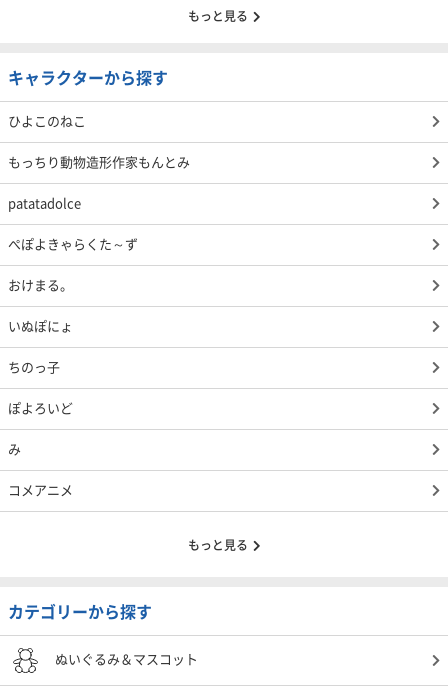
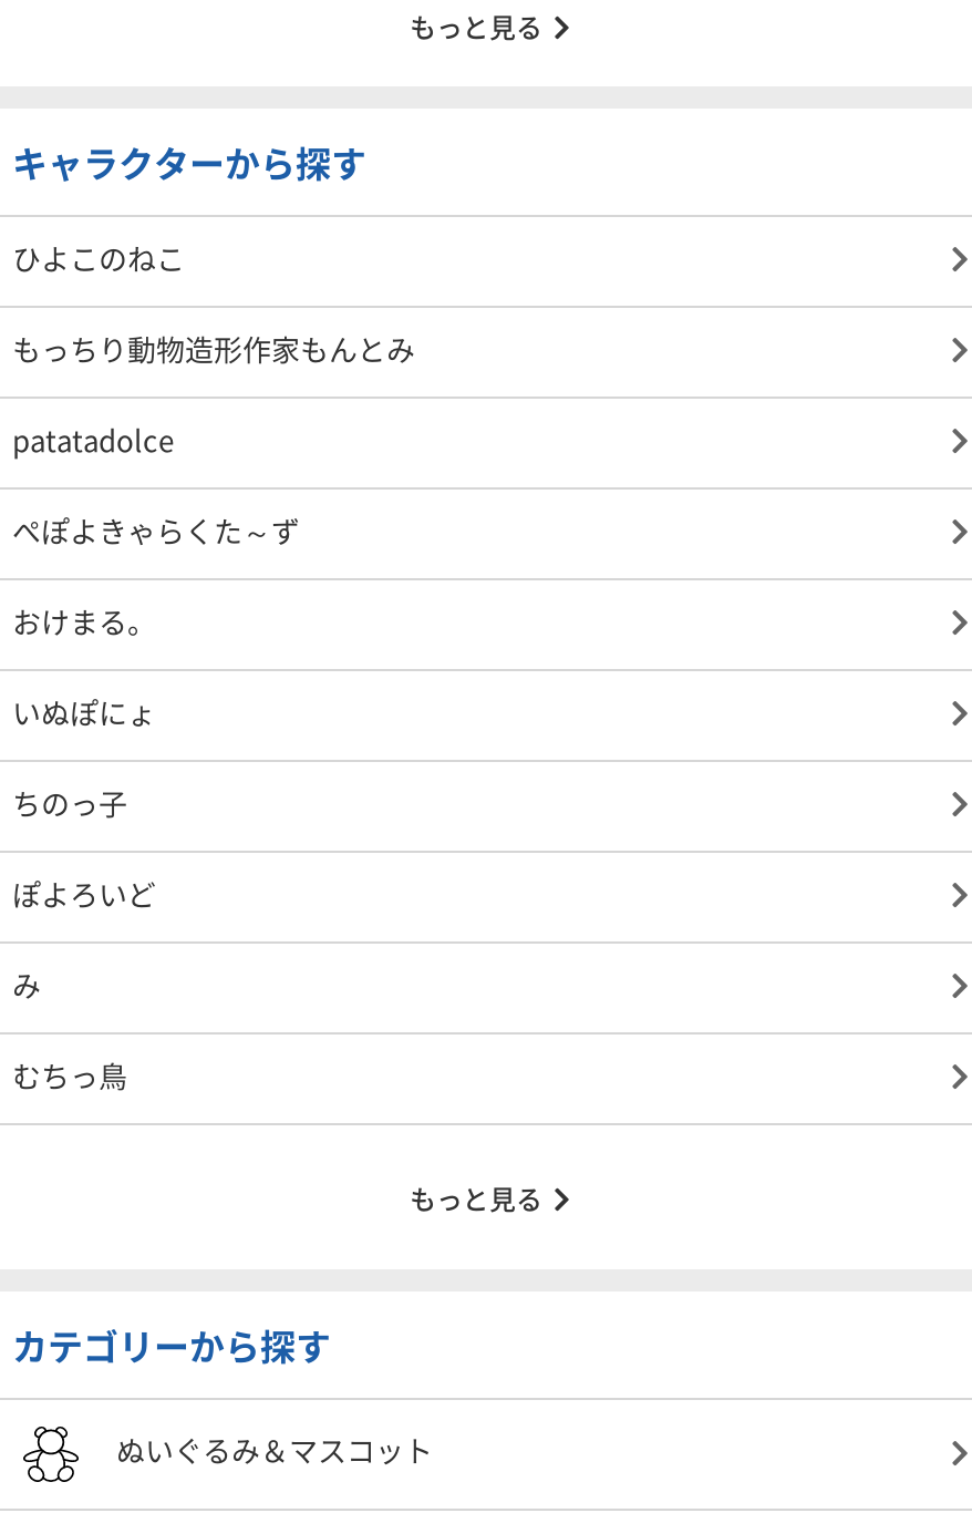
- コメアニメ
+ むちっ鳥
